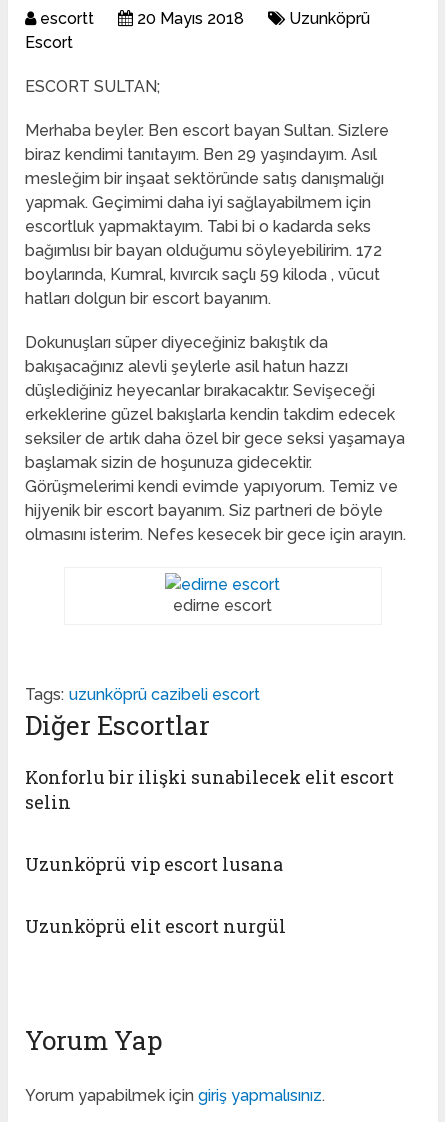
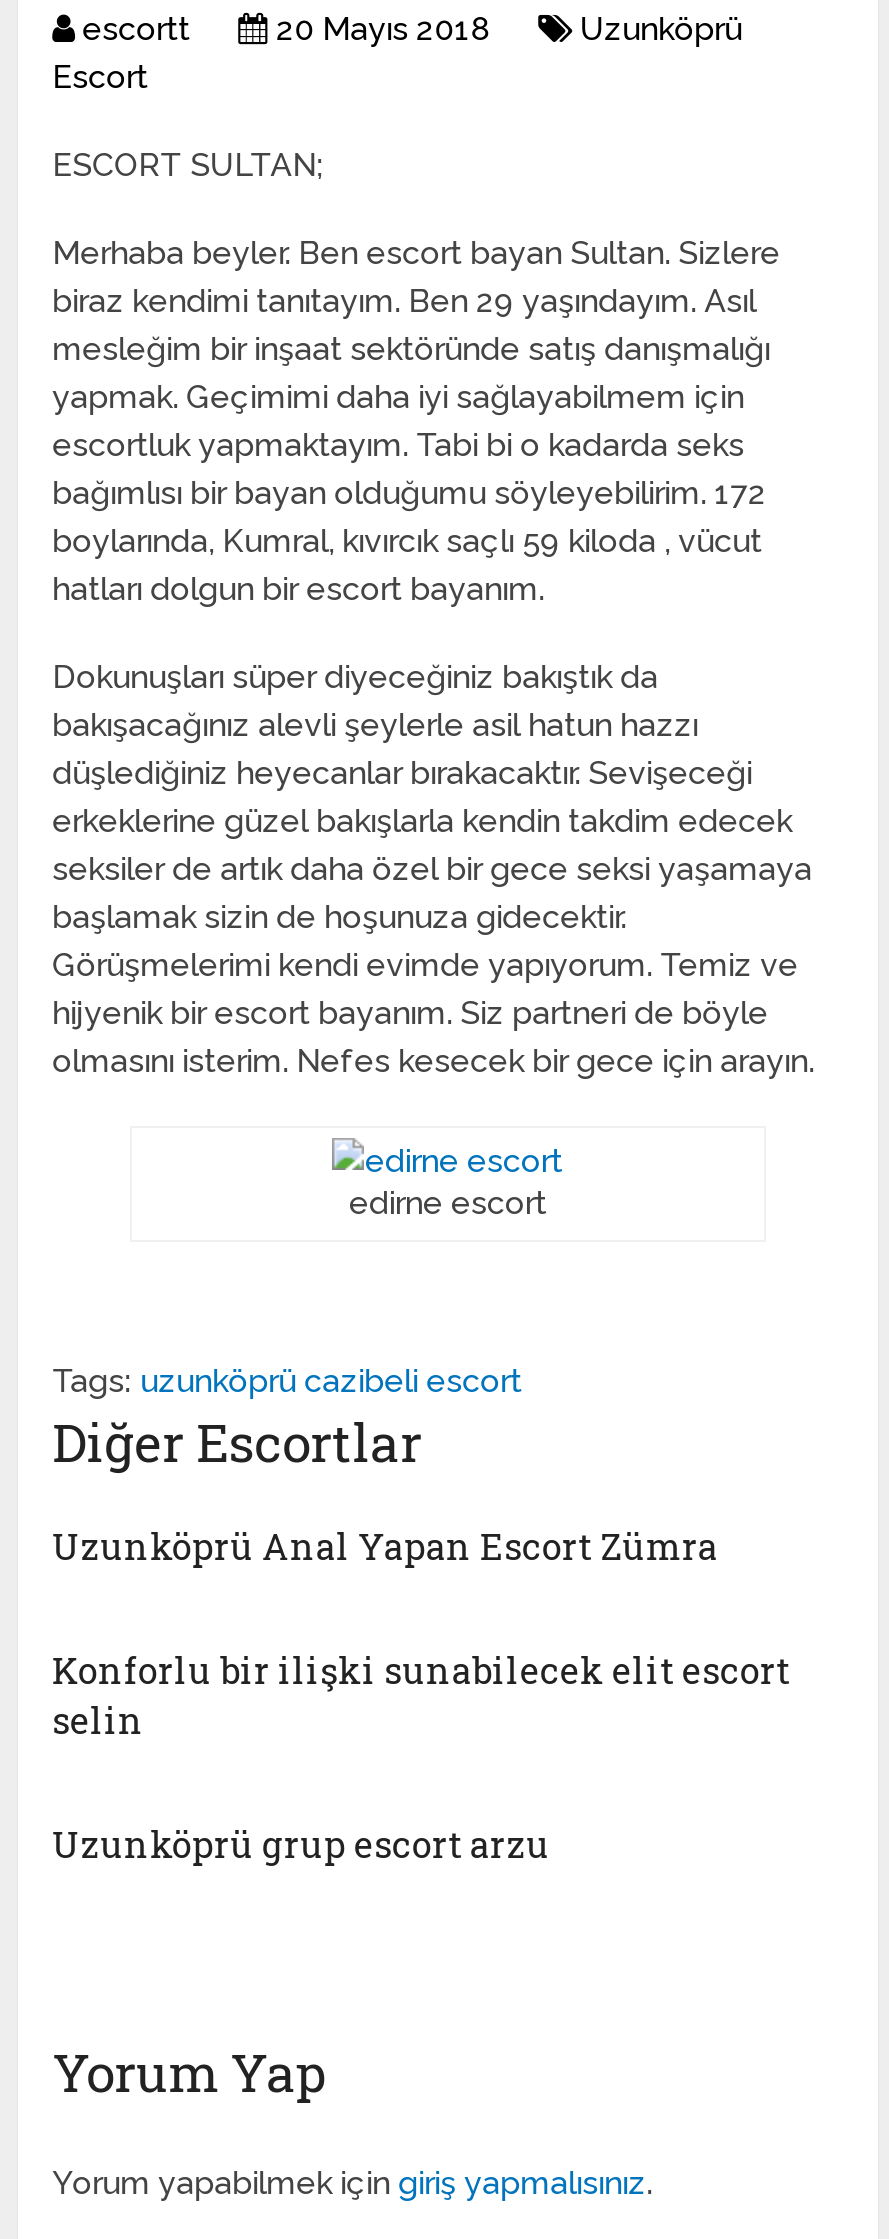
+ Uzunköprü Anal Yapan Escort Zümra

moved down: Konforlu bir ilişki sunabilecek elit escort | selin

- Uzunköprü vip escort lusana
- Uzunköprü elit escort nurgül
+ Uzunköprü grup escort arzu
